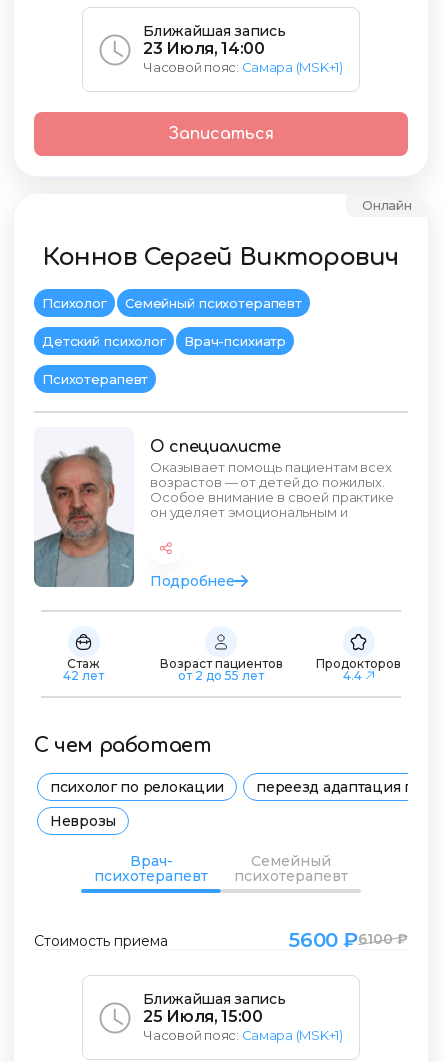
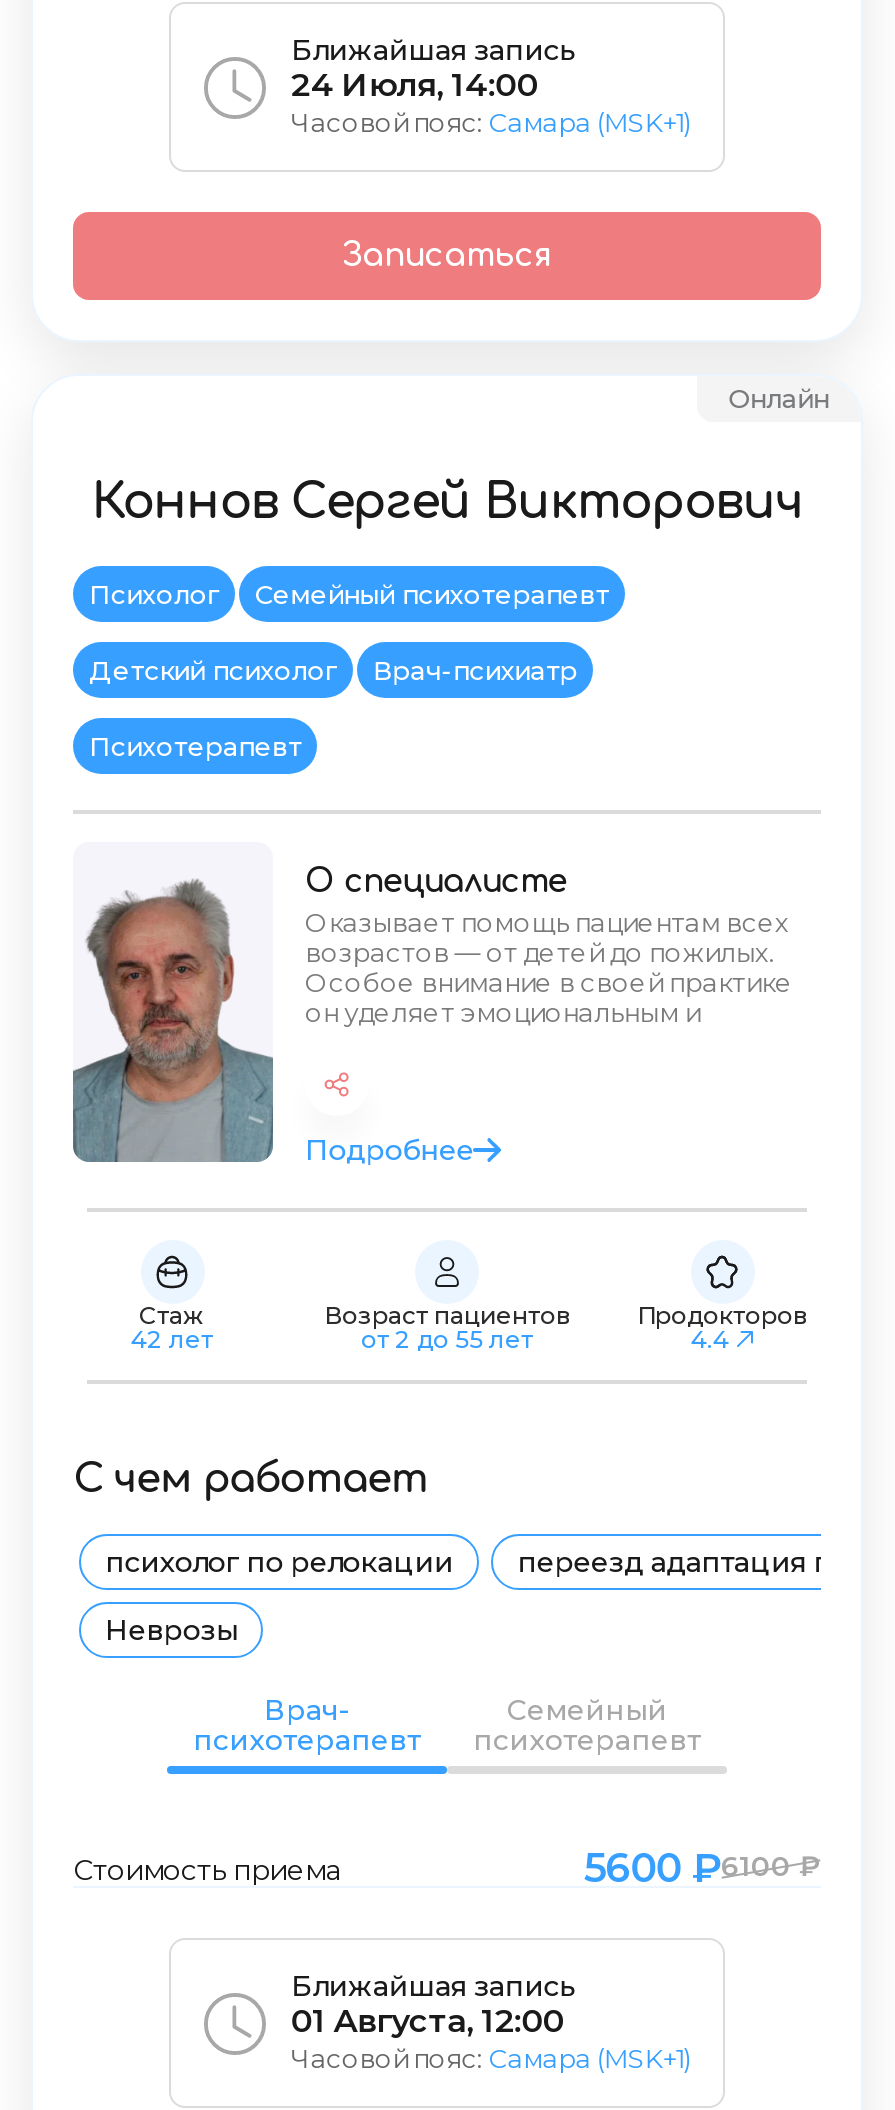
- 23 Июля, 14:00
+ 24 Июля, 14:00

- 25 Июля, 15:00
+ 01 Августа, 12:00
